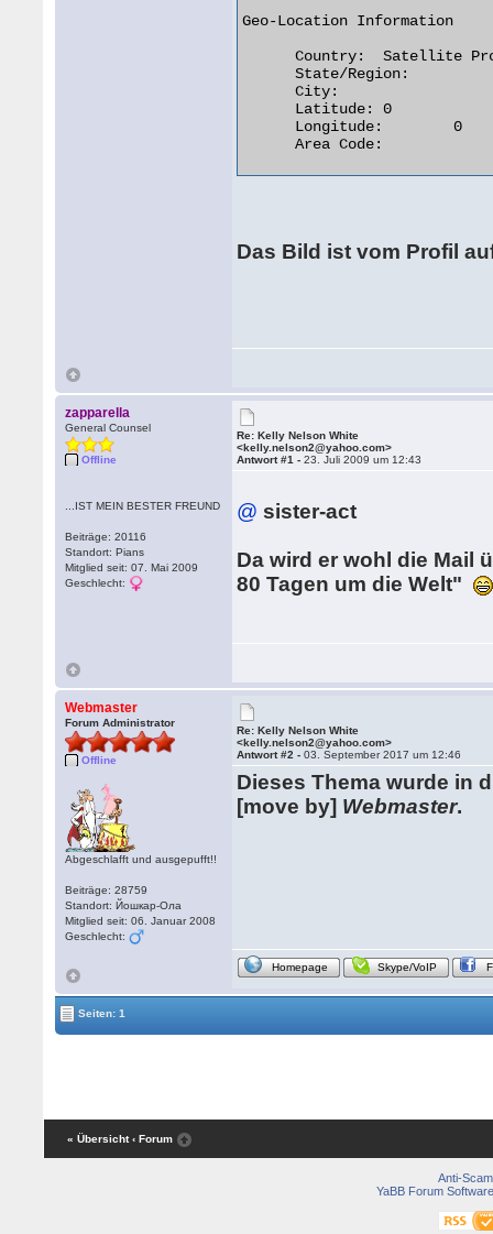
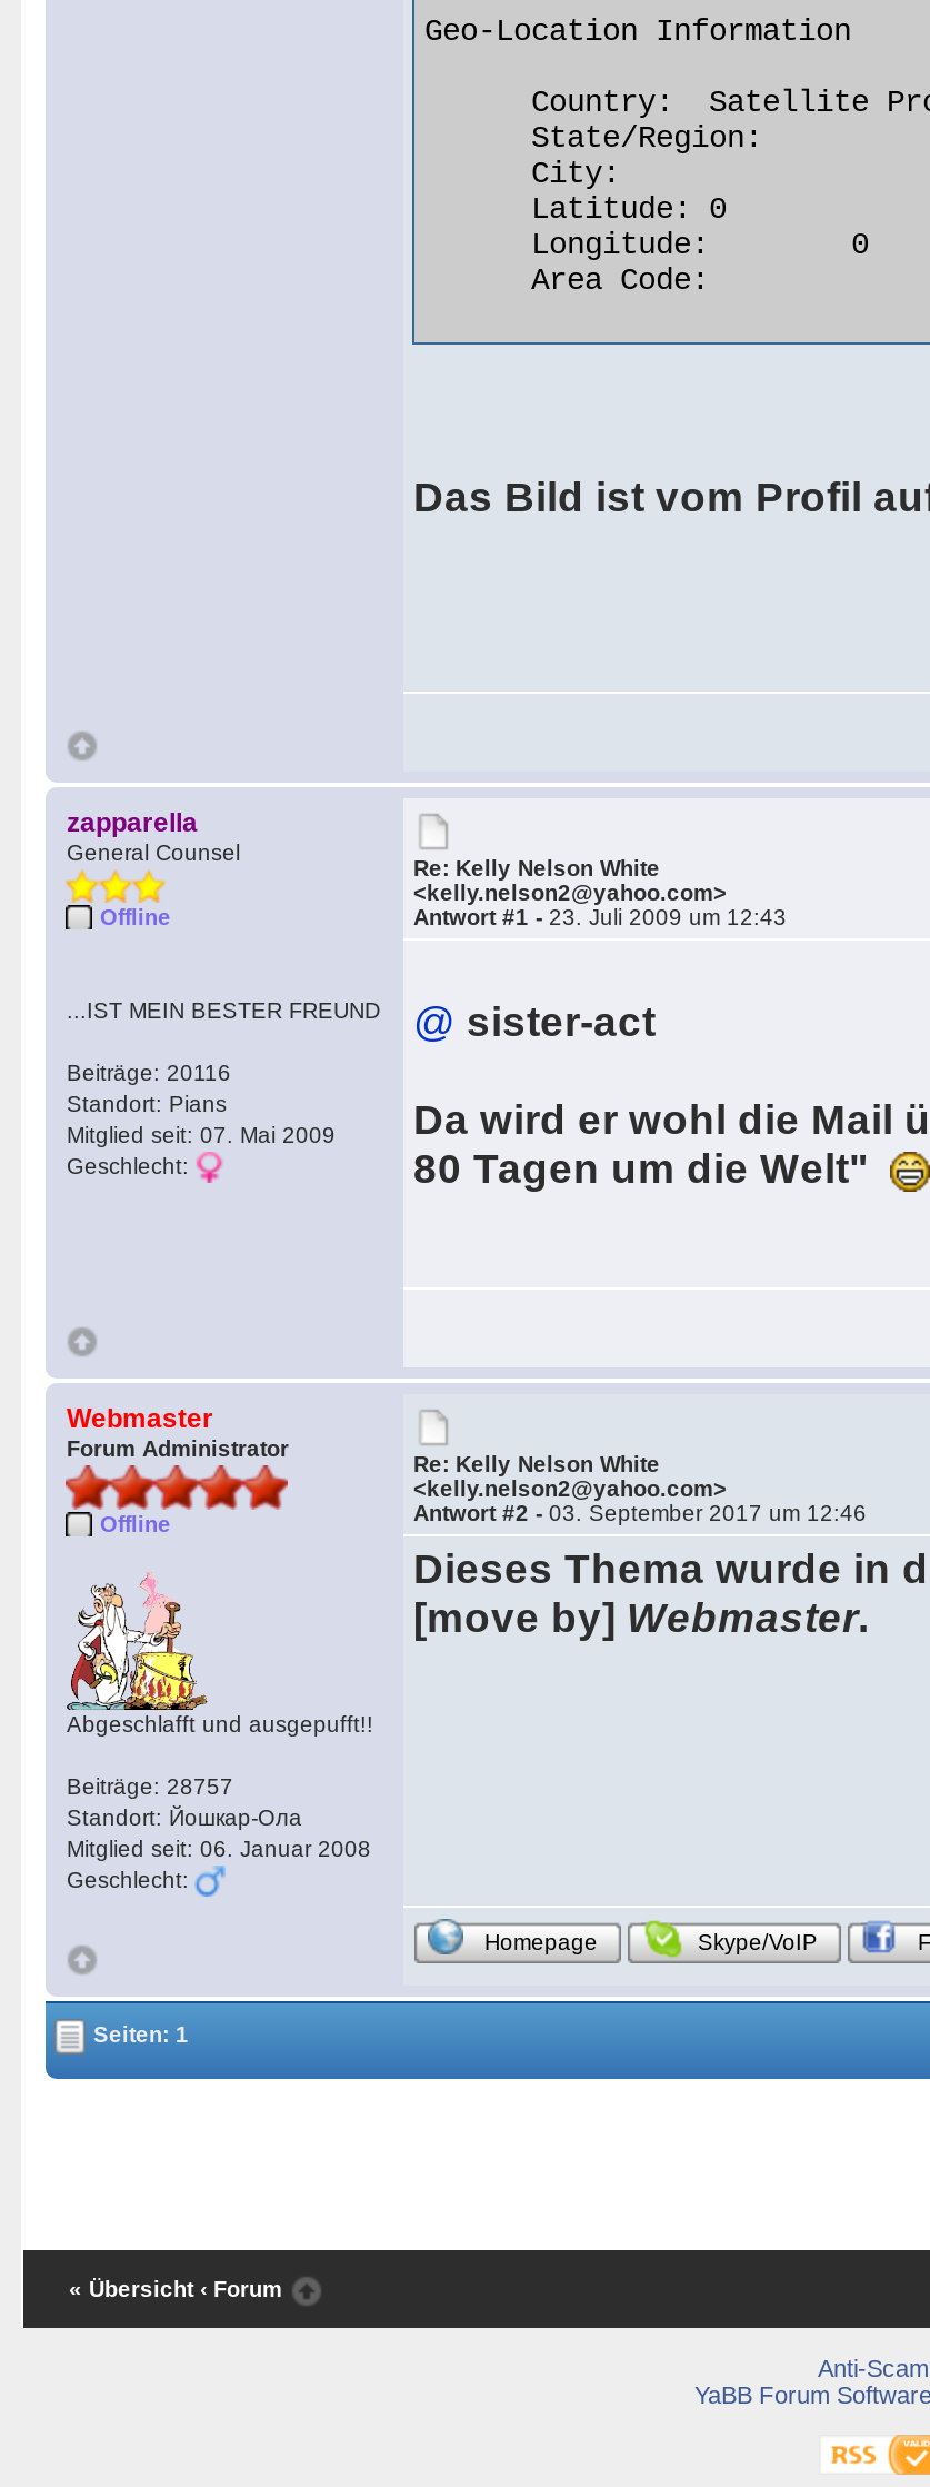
- Beiträge: 28759
+ Beiträge: 28757
